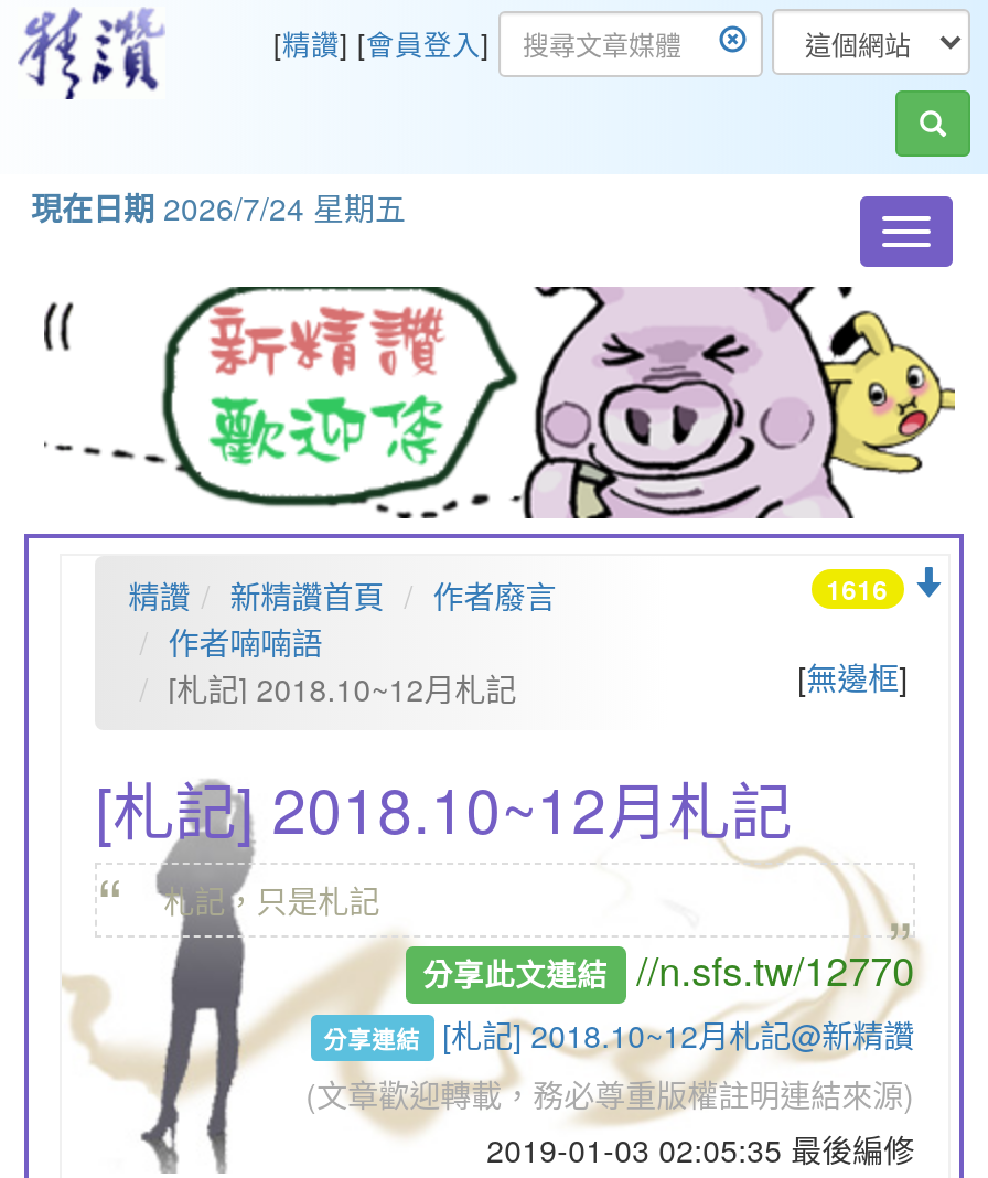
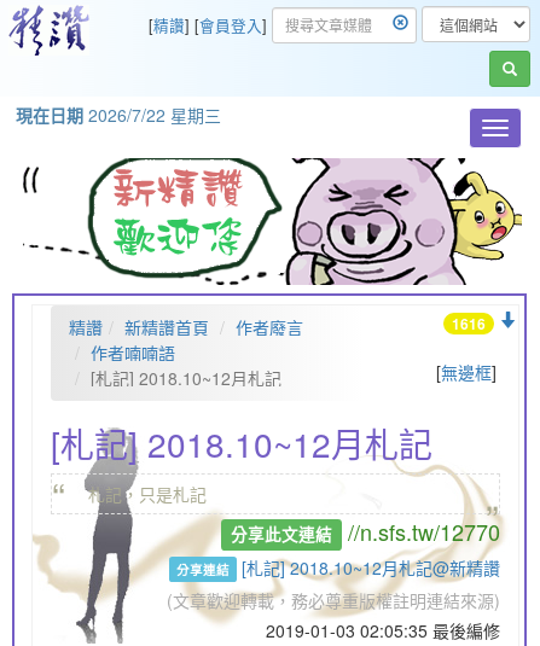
- 現在日期2026/7/24 星期五
+ 現在日期2026/7/22 星期三
